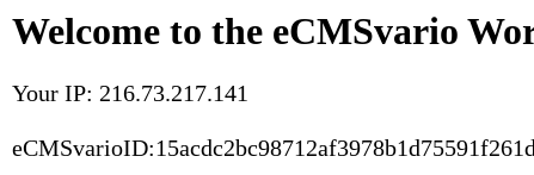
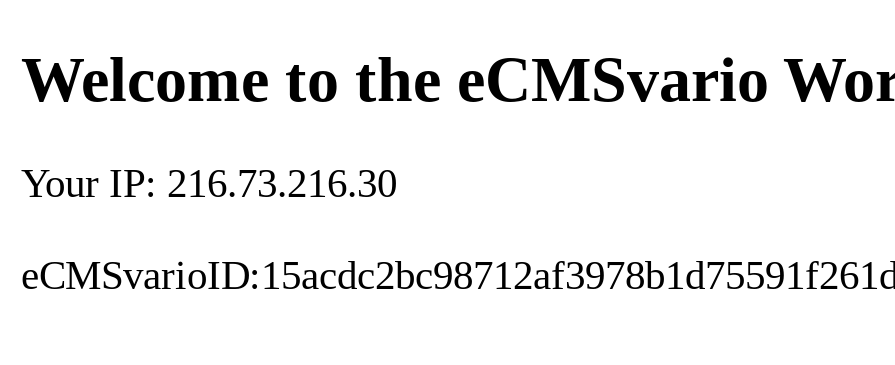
- Your IP: 216.73.217.141
+ Your IP: 216.73.216.30
